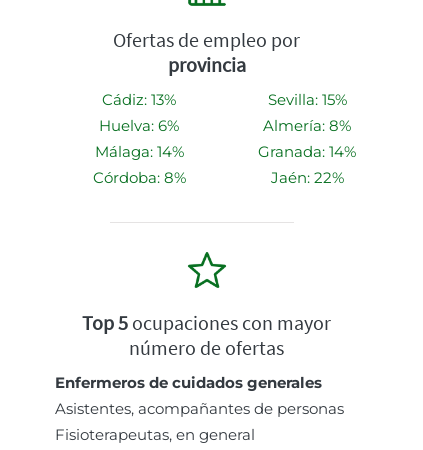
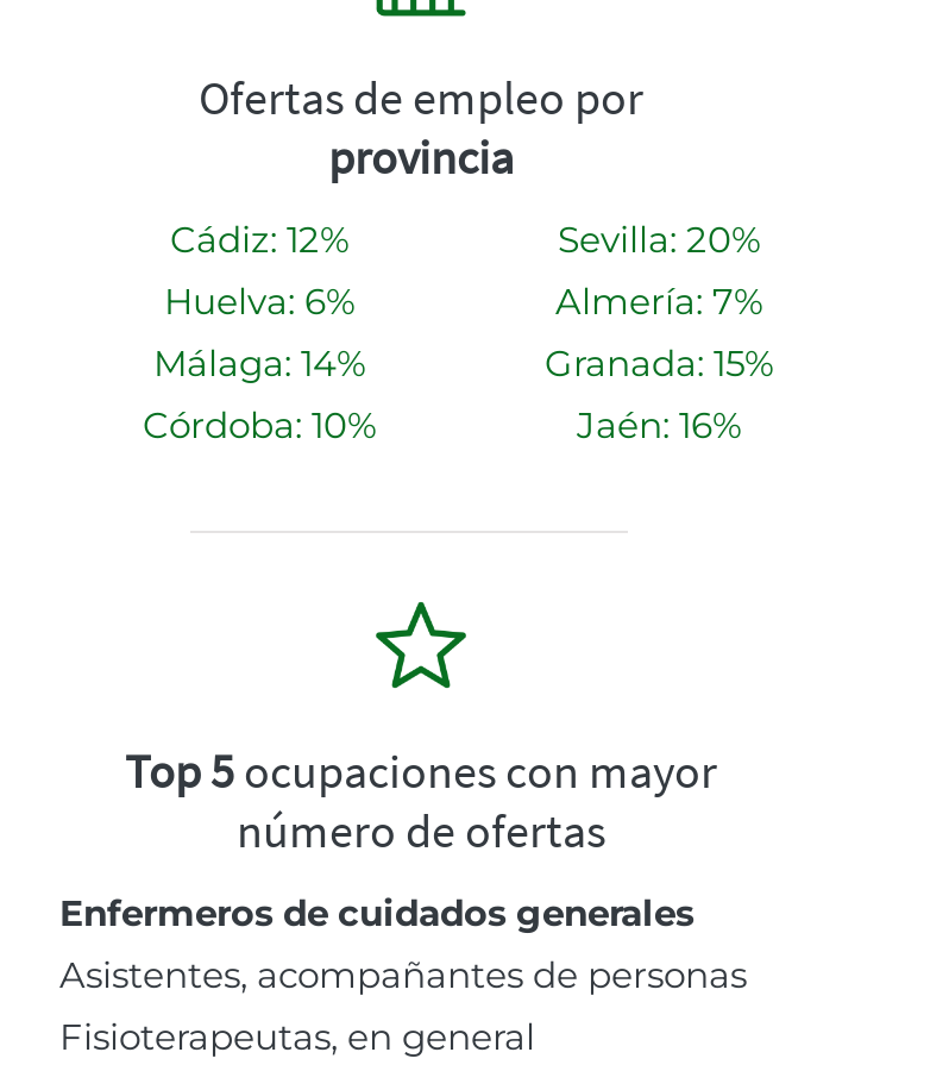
- Cádiz: 13%
+ Cádiz: 12%

- Sevilla: 15%
+ Sevilla: 20%

- Almería: 8%
+ Almería: 7%

- Granada: 14%
+ Granada: 15%

- Córdoba: 8%
+ Córdoba: 10%

- Jaén: 22%
+ Jaén: 16%
